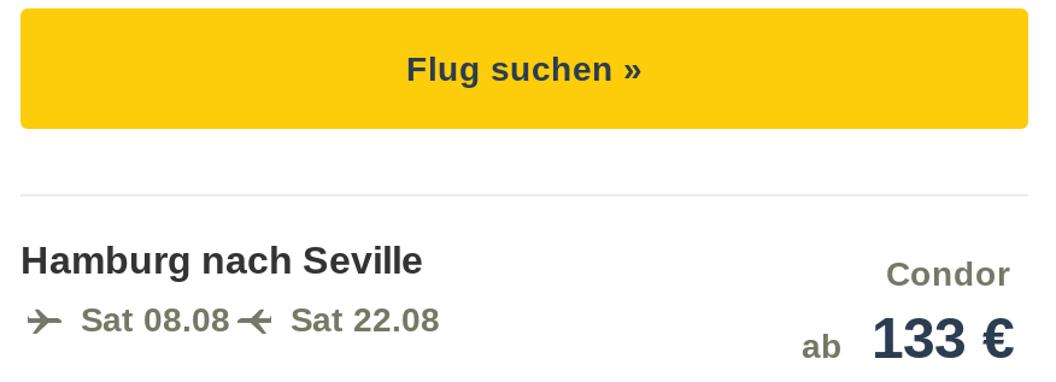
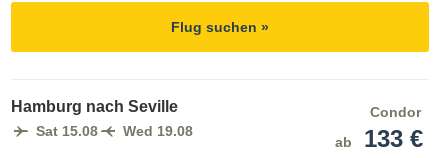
- Sat 08.08
- Sat 22.08
+ Sat 15.08
+ Wed 19.08
